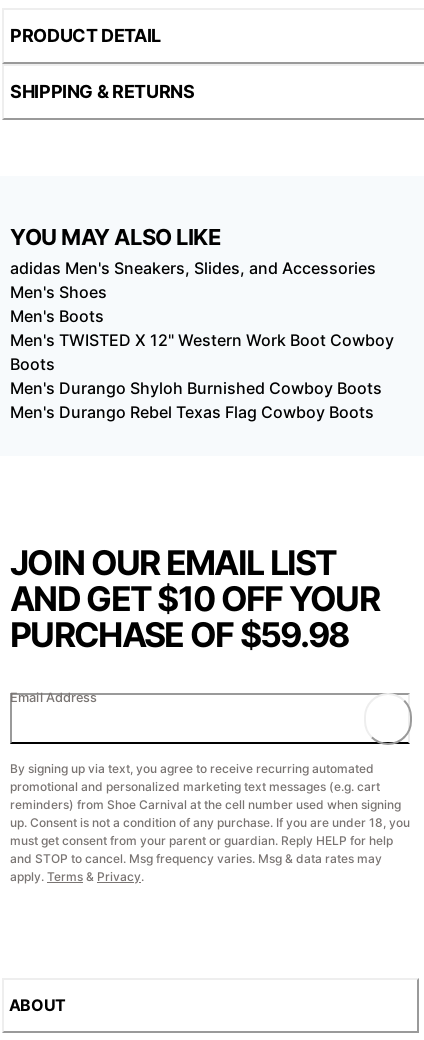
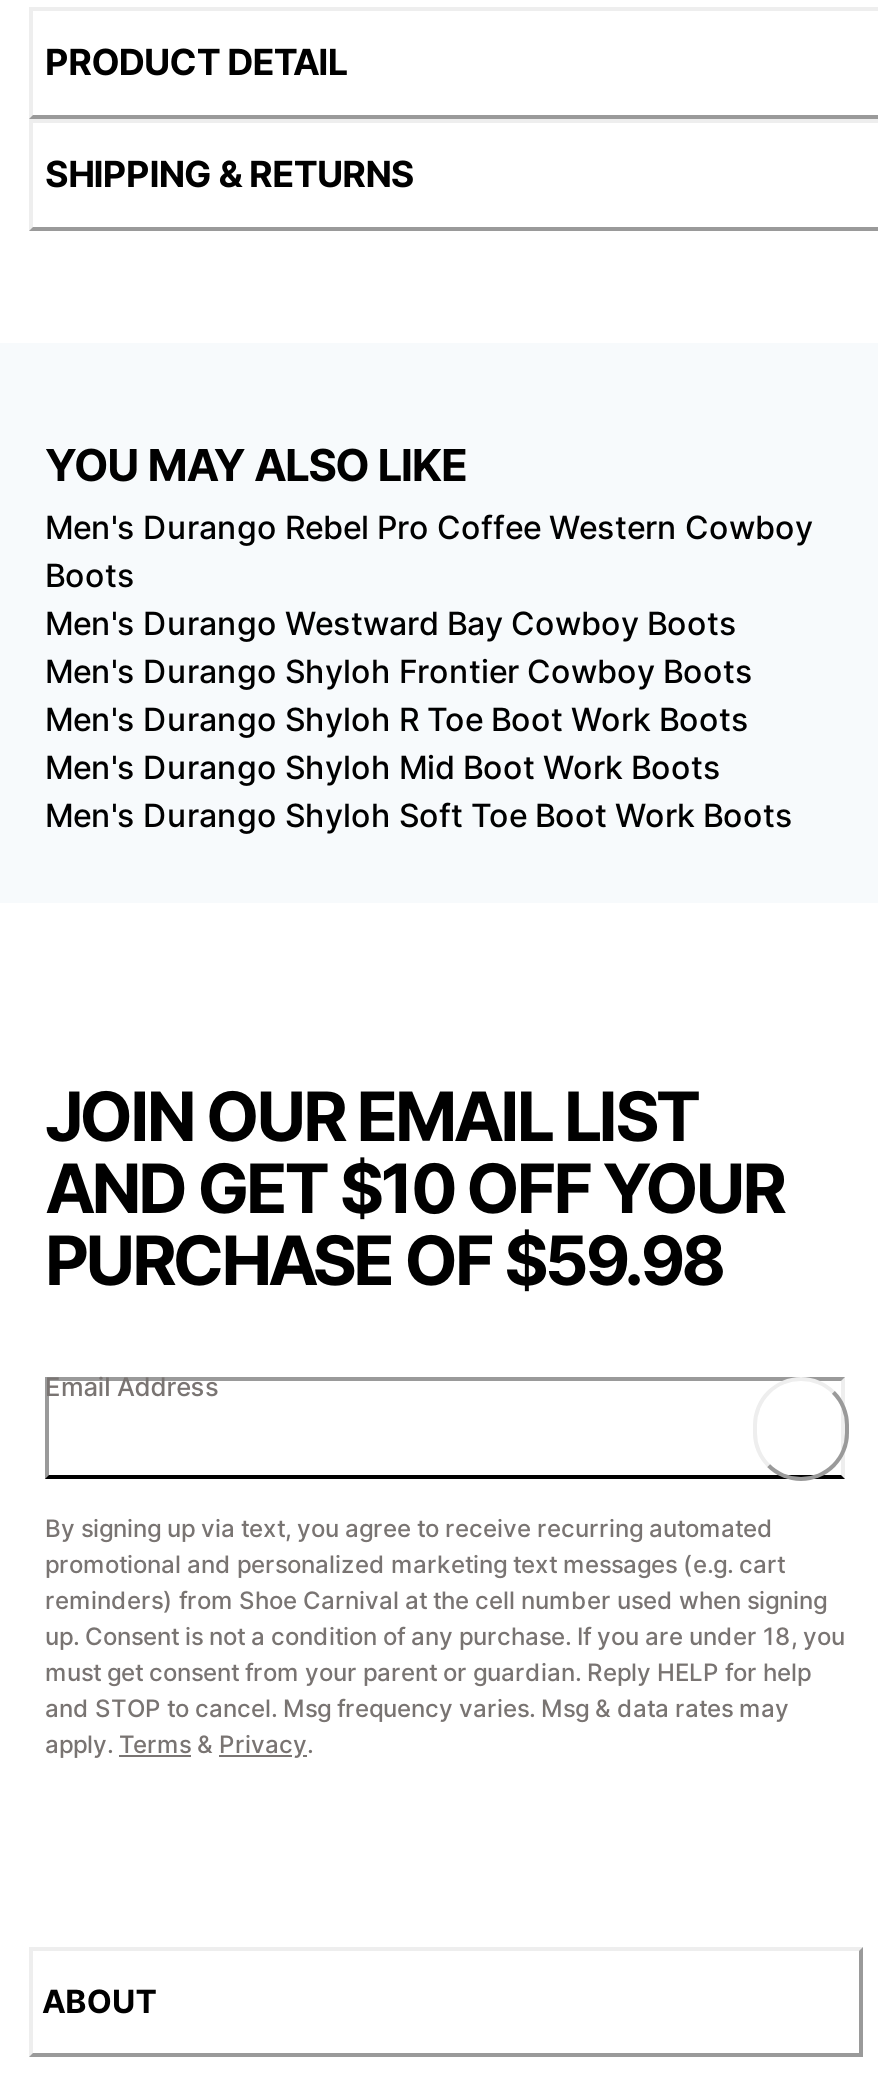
- adidas Men's Sneakers, Slides, and Accessories
- Men's Shoes
- Men's Boots
- Men's TWISTED X 12" Western Work Boot Cowboy
+ Men's Durango Rebel Pro Coffee Western Cowboy

moved up: Boots

- Men's Durango Shyloh Burnished Cowboy Boots
- Men's Durango Rebel Texas Flag Cowboy Boots
+ Men's Durango Westward Bay Cowboy Boots
+ Men's Durango Shyloh Frontier Cowboy Boots
+ Men's Durango Shyloh R Toe Boot Work Boots
+ Men's Durango Shyloh Mid Boot Work Boots
+ Men's Durango Shyloh Soft Toe Boot Work Boots
